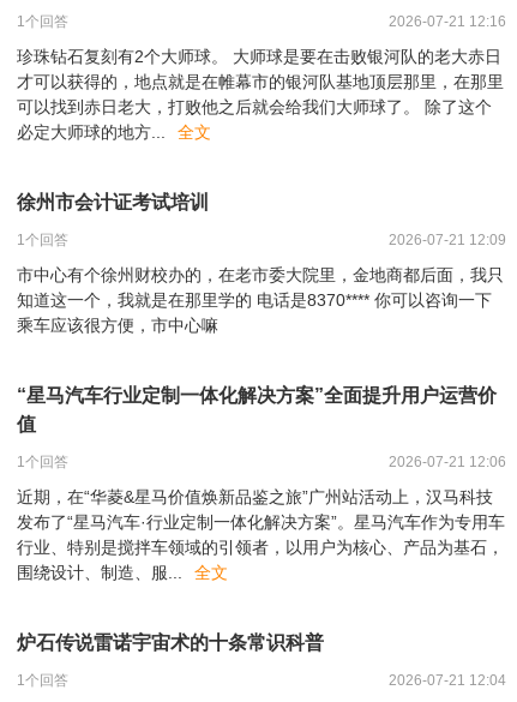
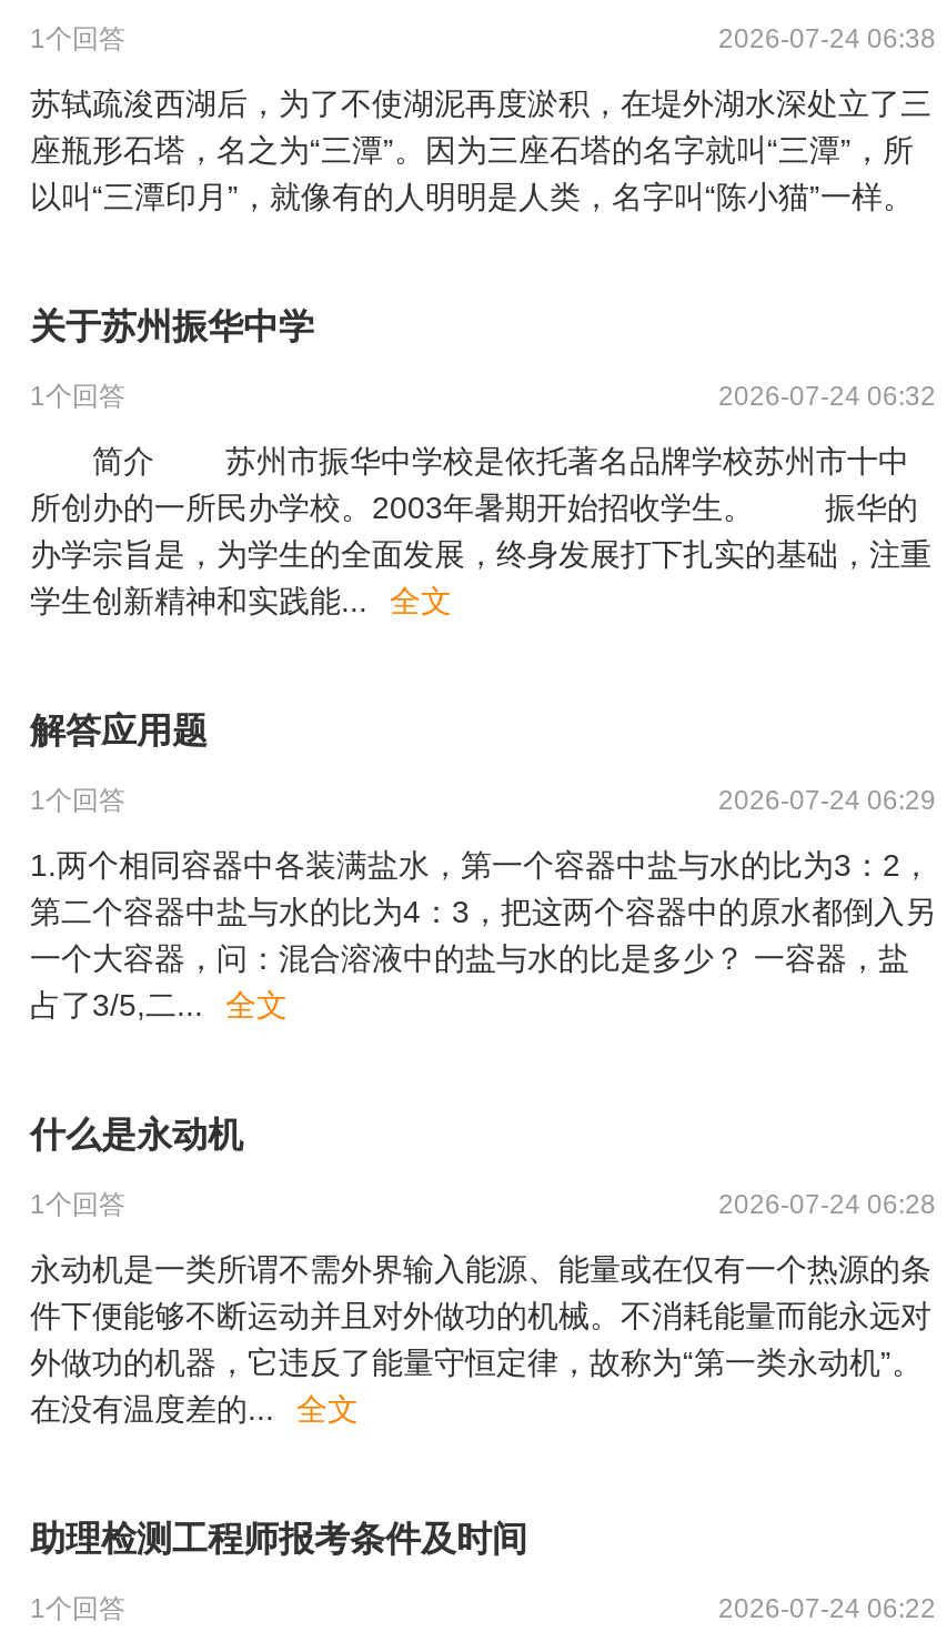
- 2026-07-21 12:16
- 珍珠钻石复刻有2个大师球。 大师球是要在击败银河队的老大赤日
- 才可以获得的，地点就是在帷幕市的银河队基地顶层那里，在那里
- 可以找到赤日老大，打败他之后就会给我们大师球了。 除了这个
- 必定大师球的地方...
+ 2026-07-24 06:38
+ 苏轼疏浚西湖后，为了不使湖泥再度淤积，在堤外湖水深处立了三
+ 座瓶形石塔，名之为“三潭”。因为三座石塔的名字就叫“三潭”，所
+ 以叫“三潭印月”，就像有的人明明是人类，名字叫“陈小猫”一样。
+ 关于苏州振华中学
+ 1个回答
+ 2026-07-24 06:32
+ 简介 苏州市振华中学校是依托著名品牌学校苏州市十中
+ 所创办的一所民办学校。2003年暑期开始招收学生。 振华的
+ 办学宗旨是，为学生的全面发展，终身发展打下扎实的基础，注重
+ 学生创新精神和实践能...

- 徐州市会计证考试培训
+ 解答应用题

- 2026-07-21 12:09
+ 2026-07-24 06:29

- 市中心有个徐州财校办的，在老市委大院里，金地商都后面，我只
- 知道这一个，我就是在那里学的 电话是8370**** 你可以咨询一下
- 乘车应该很方便，市中心嘛
+ 1.两个相同容器中各装满盐水，第一个容器中盐与水的比为3：2，
+ 第二个容器中盐与水的比为4：3，把这两个容器中的原水都倒入另
+ 一个大容器，问：混合溶液中的盐与水的比是多少？ 一容器，盐
+ 占了3/5,二...
+ 全文

- “星马汽车行业定制一体化解决方案”全面提升用户运营价
- 值
+ 什么是永动机

- 2026-07-21 12:06
+ 2026-07-24 06:28

- 近期，在“华菱&星马价值焕新品鉴之旅”广州站活动上，汉马科技
- 发布了“星马汽车·行业定制一体化解决方案”。星马汽车作为专用车
- 行业、特别是搅拌车领域的引领者，以用户为核心、产品为基石，
- 围绕设计、制造、服...
+ 永动机是一类所谓不需外界输入能源、能量或在仅有一个热源的条
+ 件下便能够不断运动并且对外做功的机械。不消耗能量而能永远对
+ 外做功的机器，它违反了能量守恒定律，故称为“第一类永动机”。
+ 在没有温度差的...

- 炉石传说雷诺宇宙术的十条常识科普
+ 助理检测工程师报考条件及时间

- 2026-07-21 12:04
+ 2026-07-24 06:22
